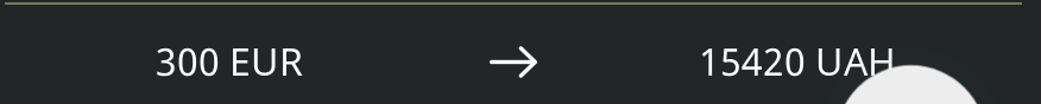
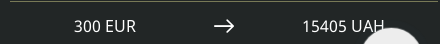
- 15420 UAH
+ 15405 UAH
